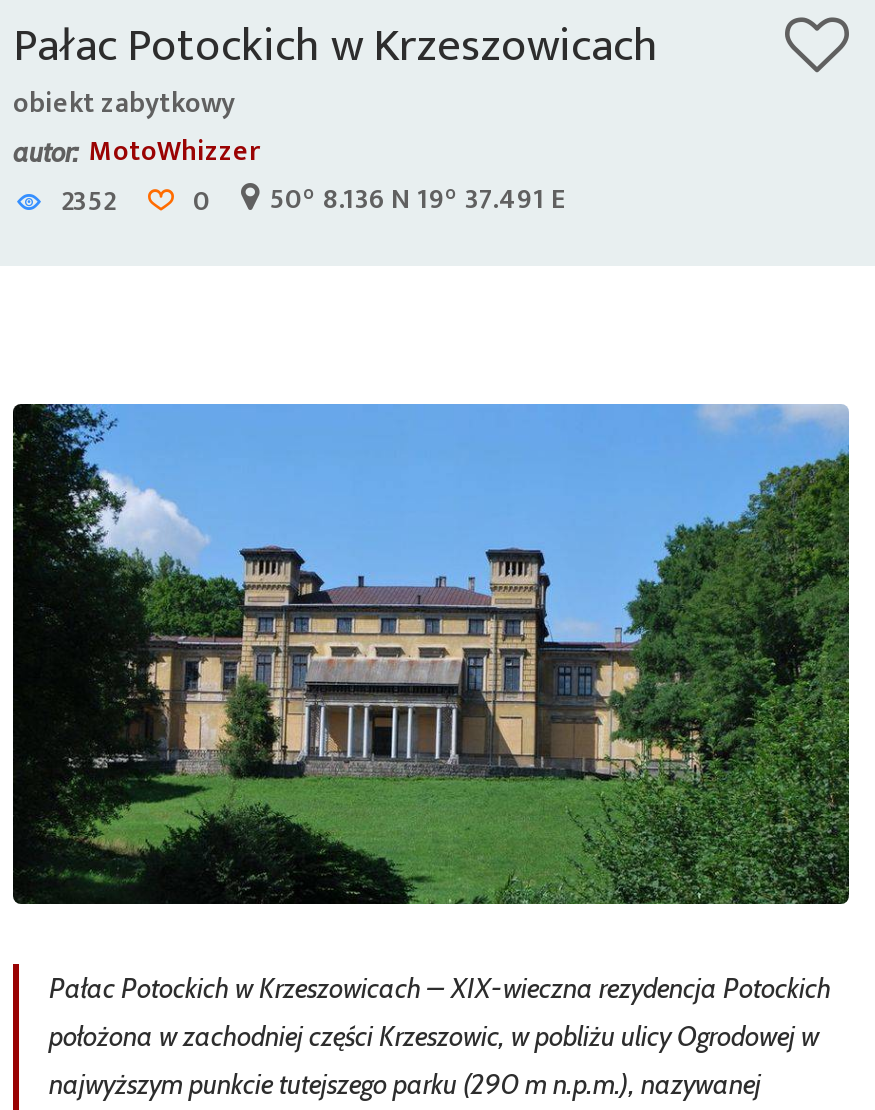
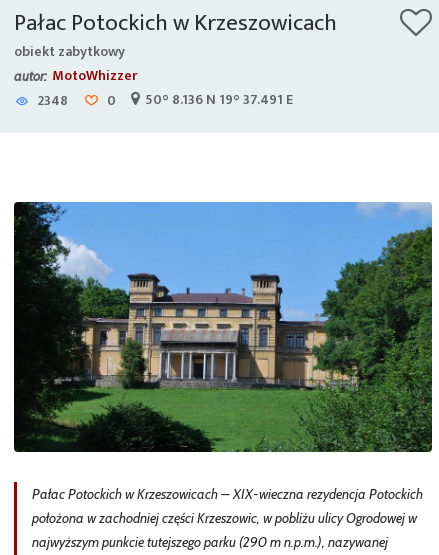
- 2352
+ 2348
